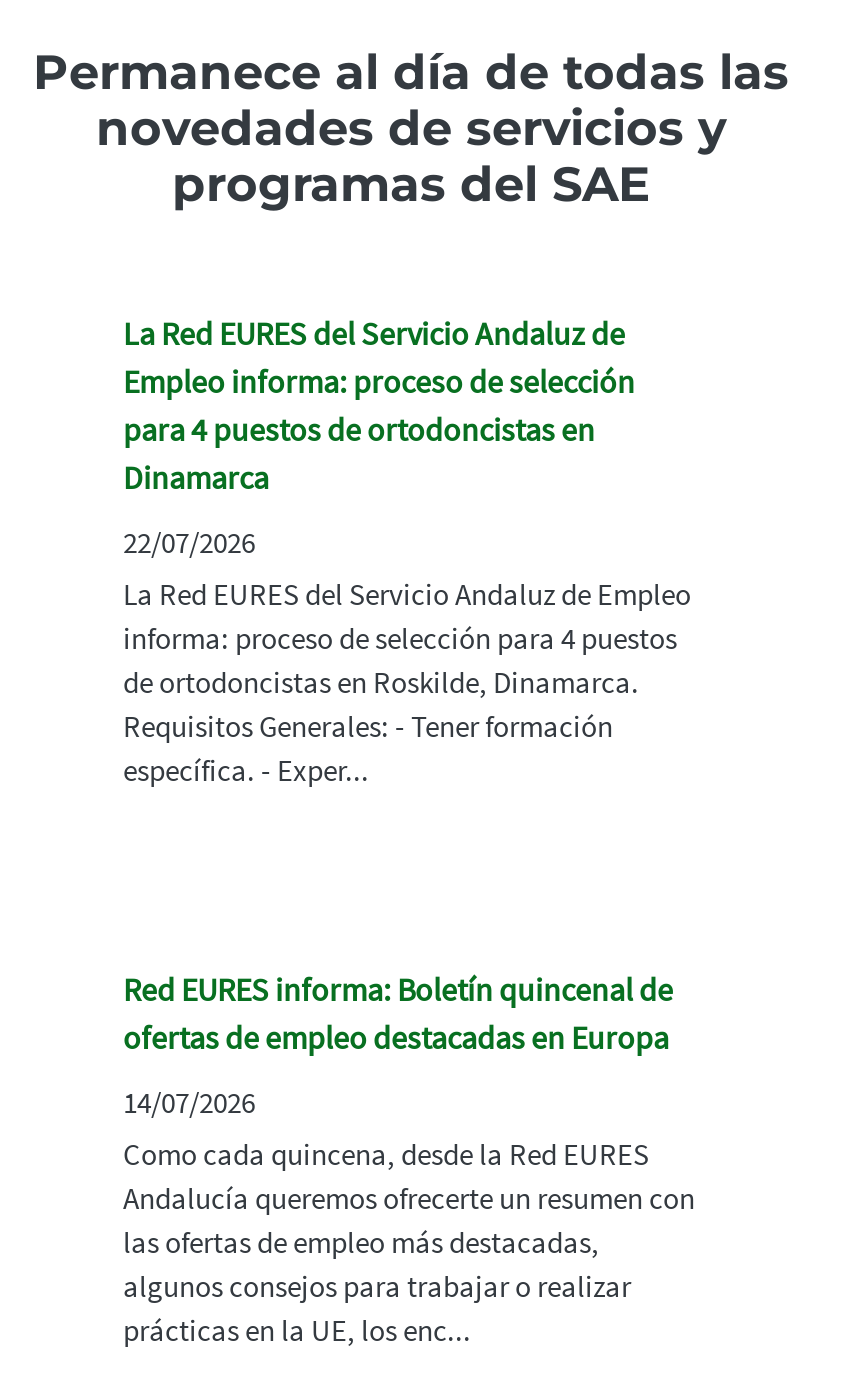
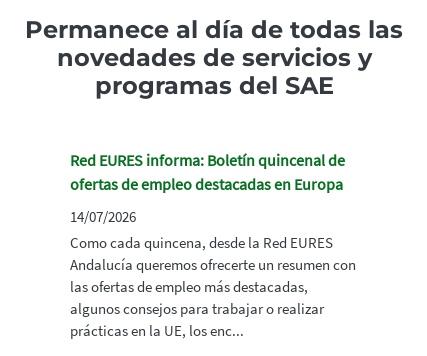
- La Red EURES del Servicio Andaluz de
- Empleo informa: proceso de selección
- para 4 puestos de ortodoncistas en
- Dinamarca
- 22/07/2026
- La Red EURES del Servicio Andaluz de Empleo
- informa: proceso de selección para 4 puestos
- de ortodoncistas en Roskilde, Dinamarca.
- Requisitos Generales: - Tener formación
- específica. - Exper...
